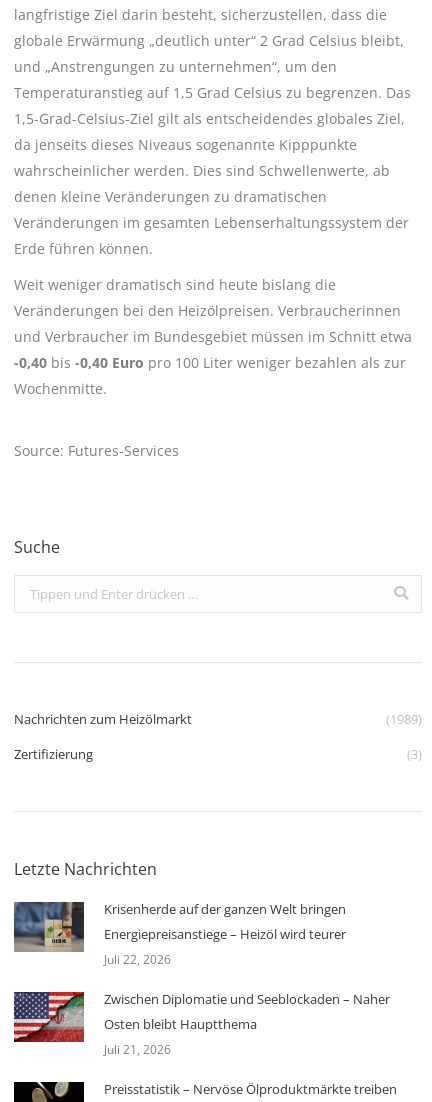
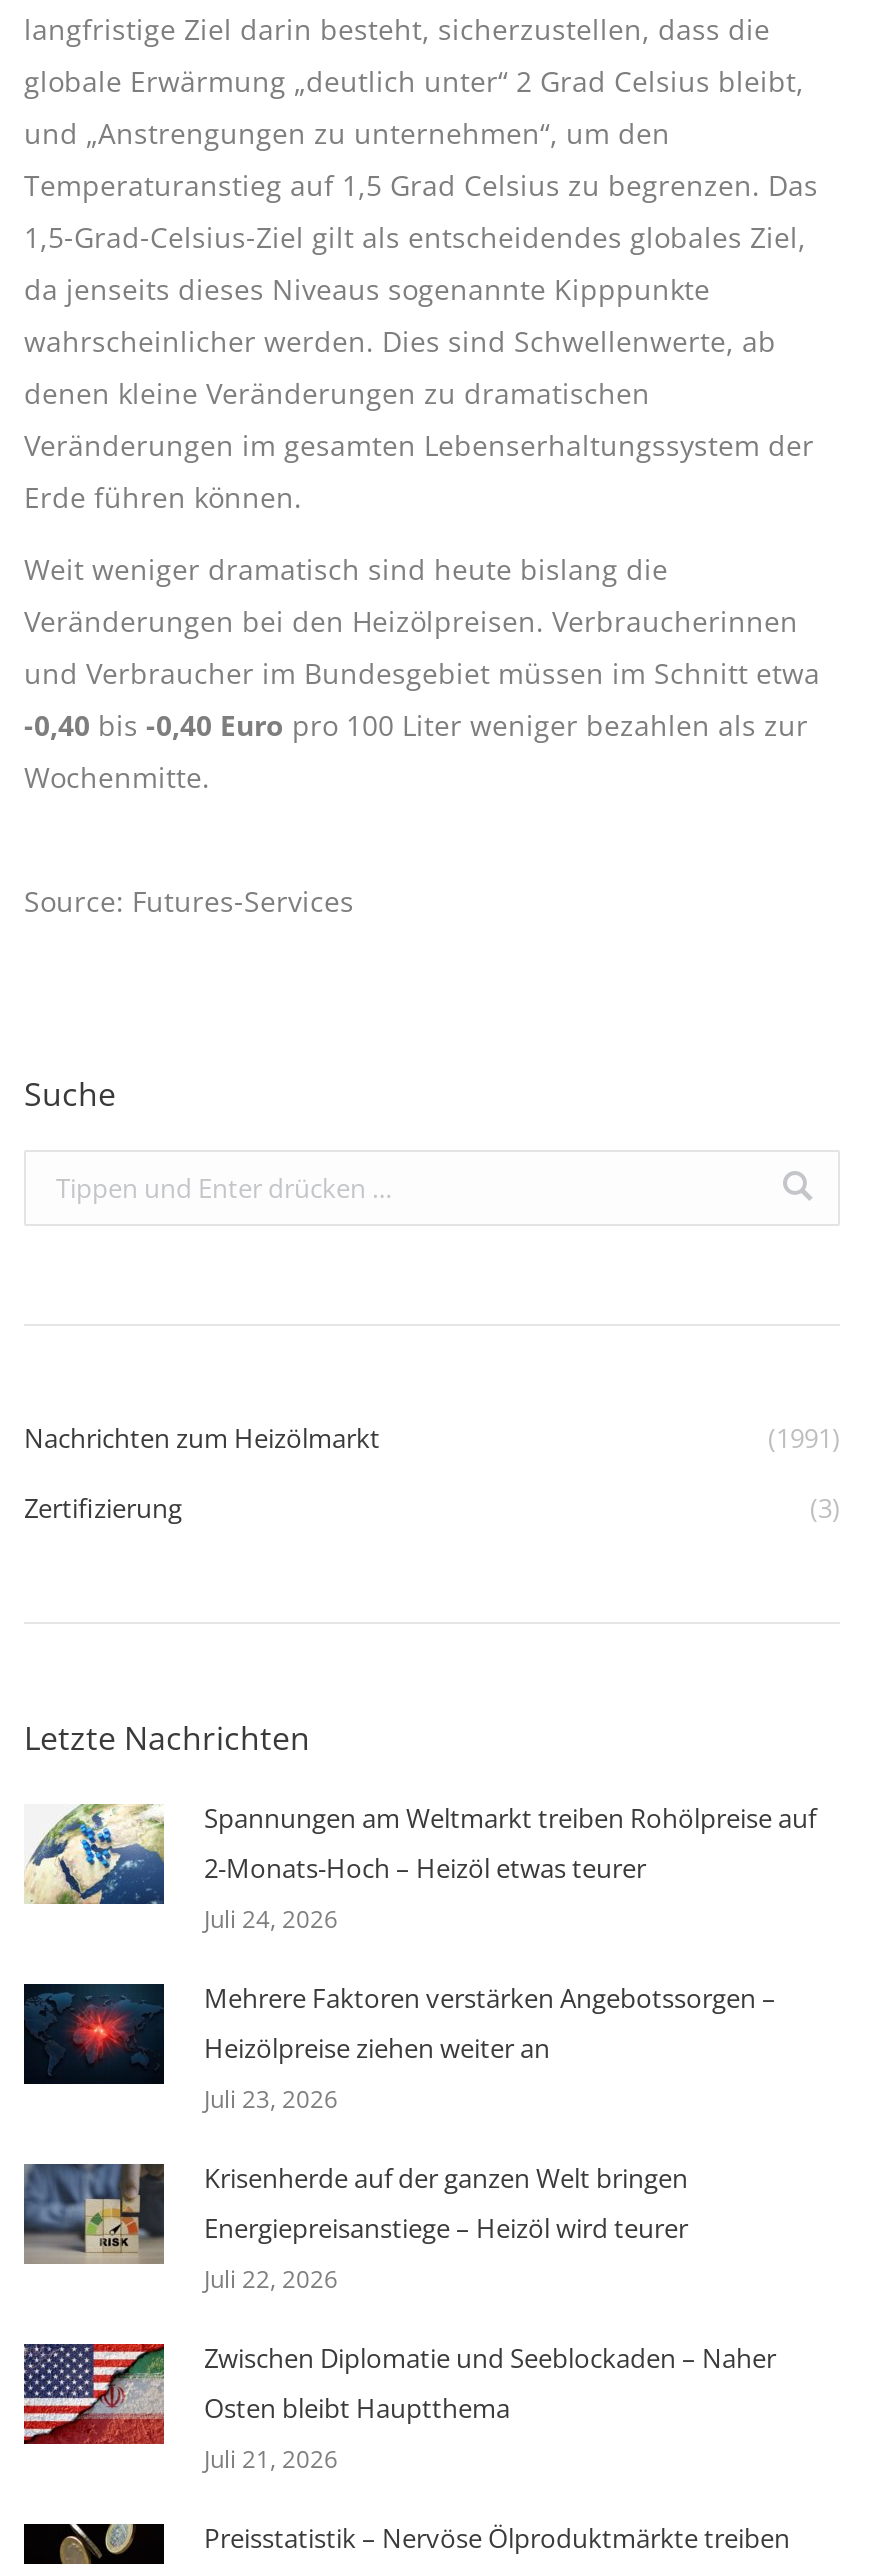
- (1989)
+ (1991)

+ [image]

+ [image]
+ Spannungen am Weltmarkt treiben Rohölpreise auf
+ 2-Monats-Hoch – Heizöl etwas teurer
+ Juli 24, 2026
+ Mehrere Faktoren verstärken Angebotssorgen –
+ Heizölpreise ziehen weiter an
+ Juli 23, 2026
